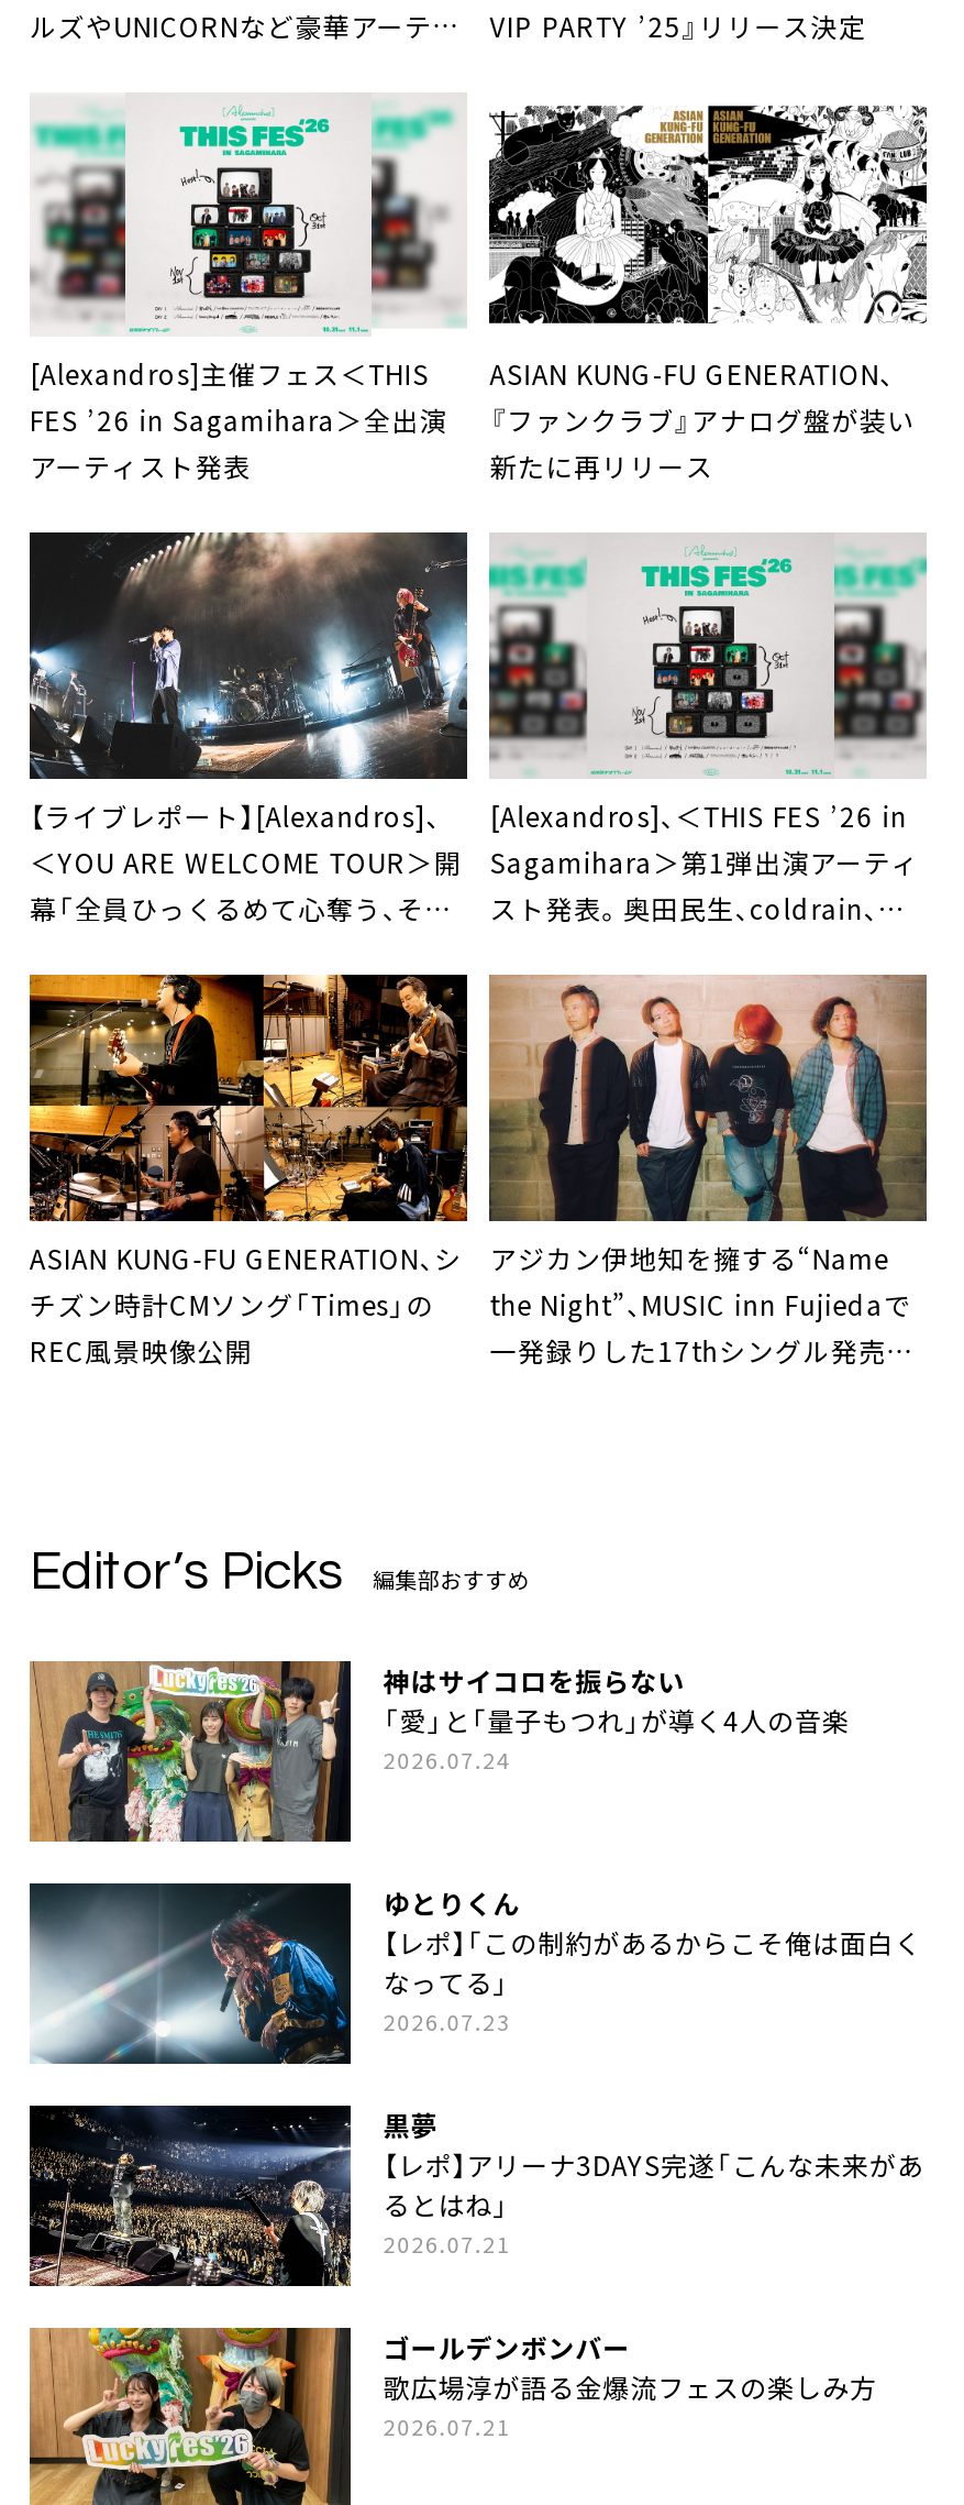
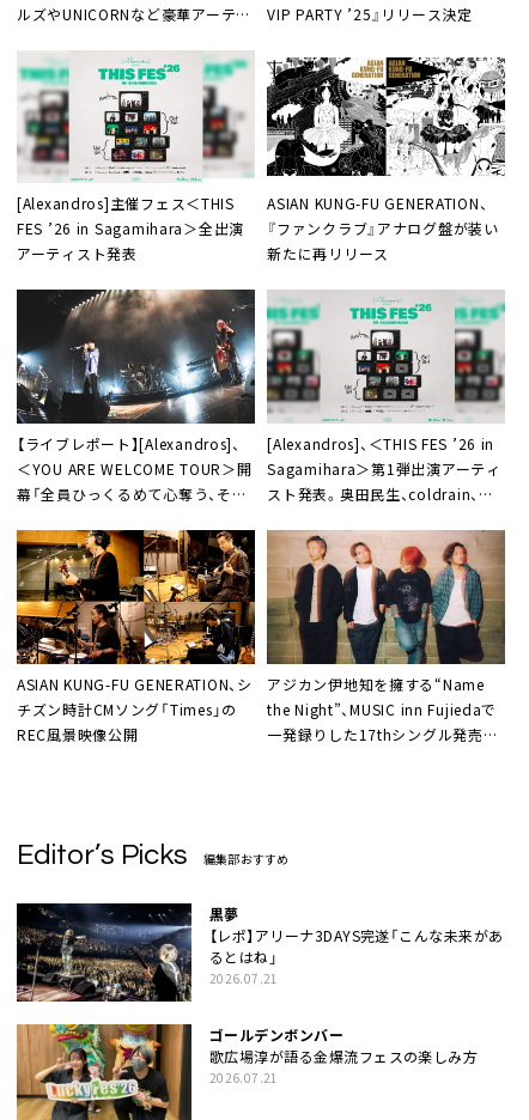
- [image]
- 神はサイコロを振らない
- 「愛」と「量子もつれ」が導く4人の音楽
- 2026.07.24

- [image]
- ゆとりくん
- 【レポ】「この制約があるからこそ俺は面白く
- なってる」
- 2026.07.23
